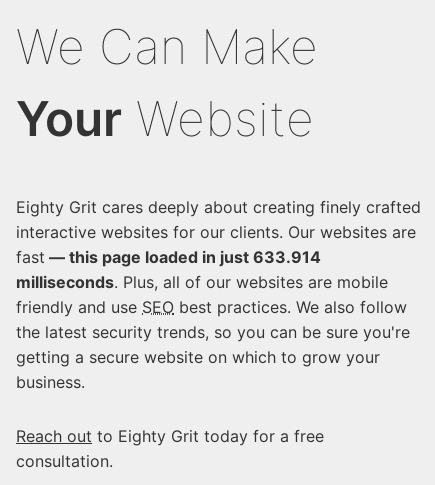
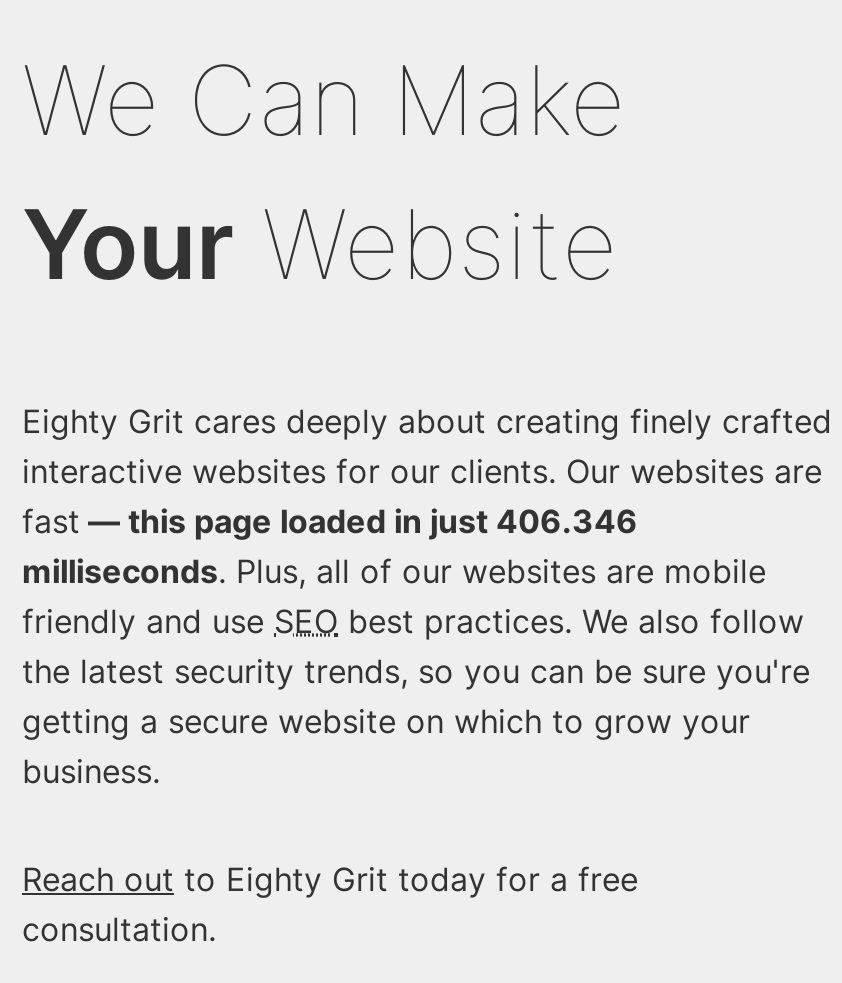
- fast — this page loaded in just 633.914
+ fast — this page loaded in just 406.346
